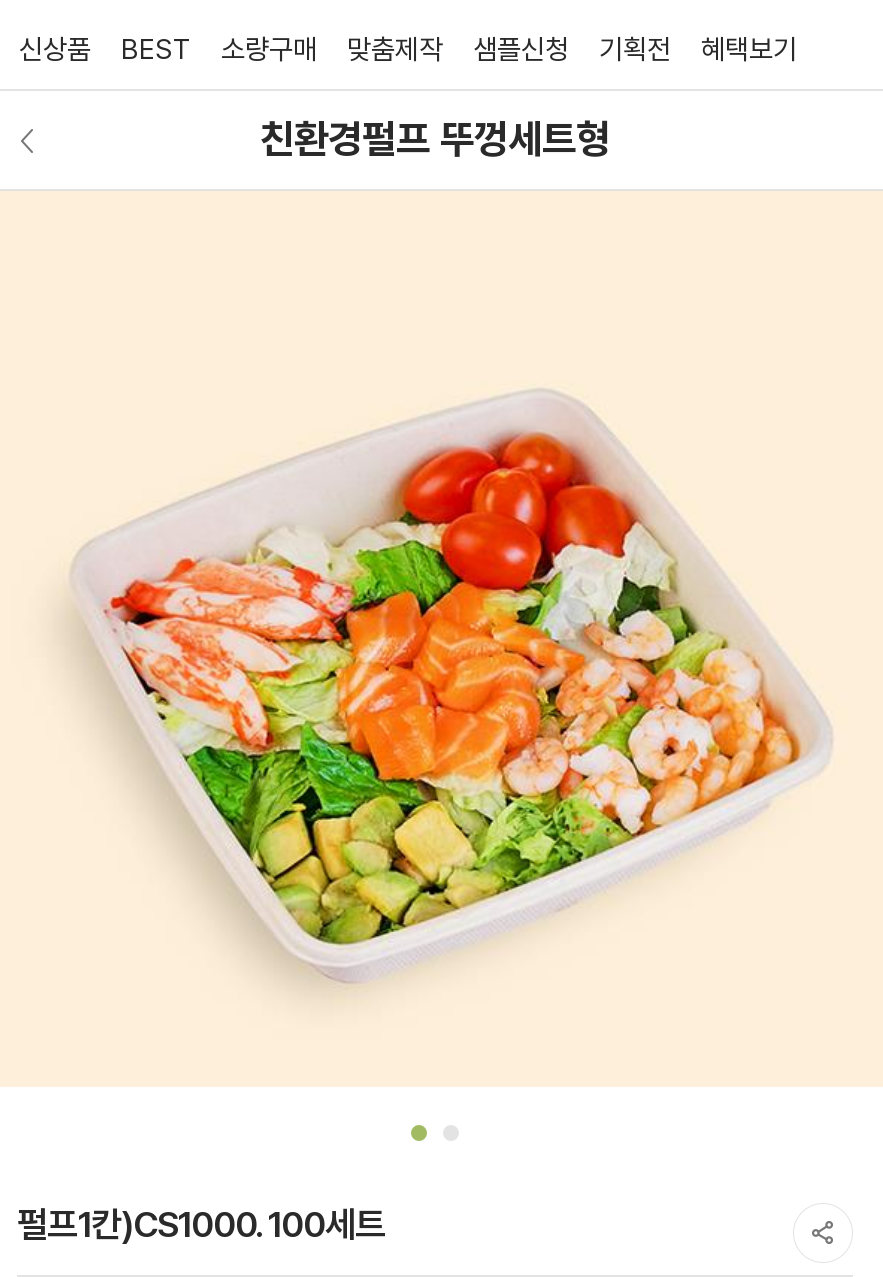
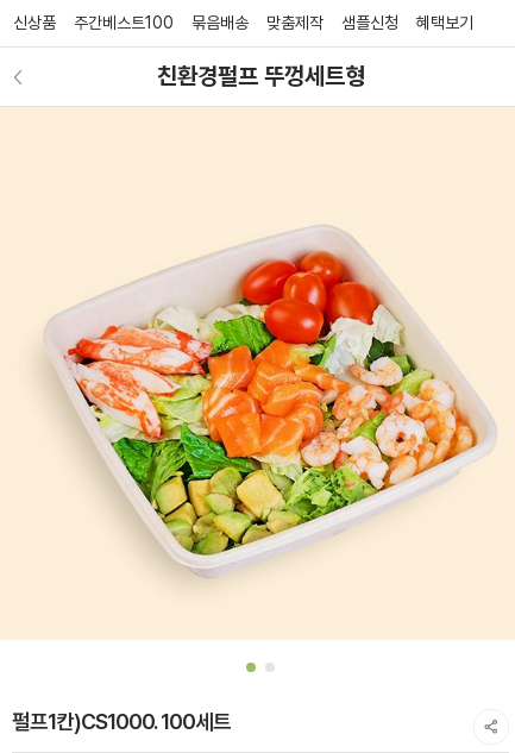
- BEST
- 소량구매
+ 주간베스트100
+ 묶음배송

- 기획전
